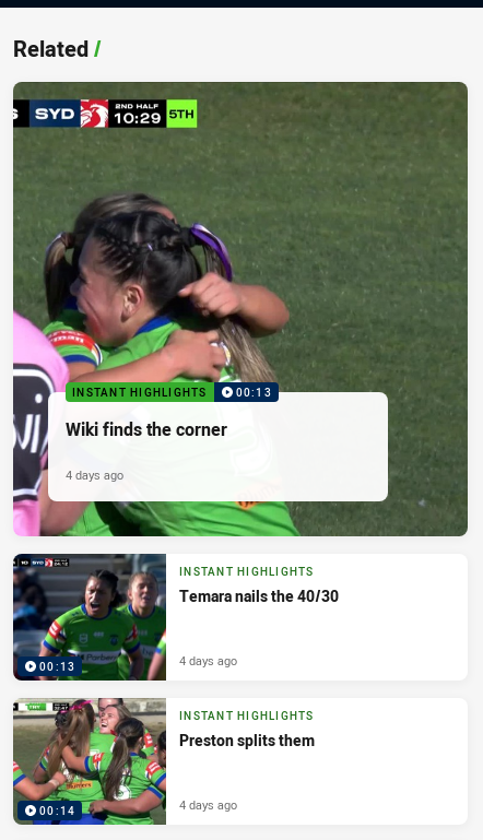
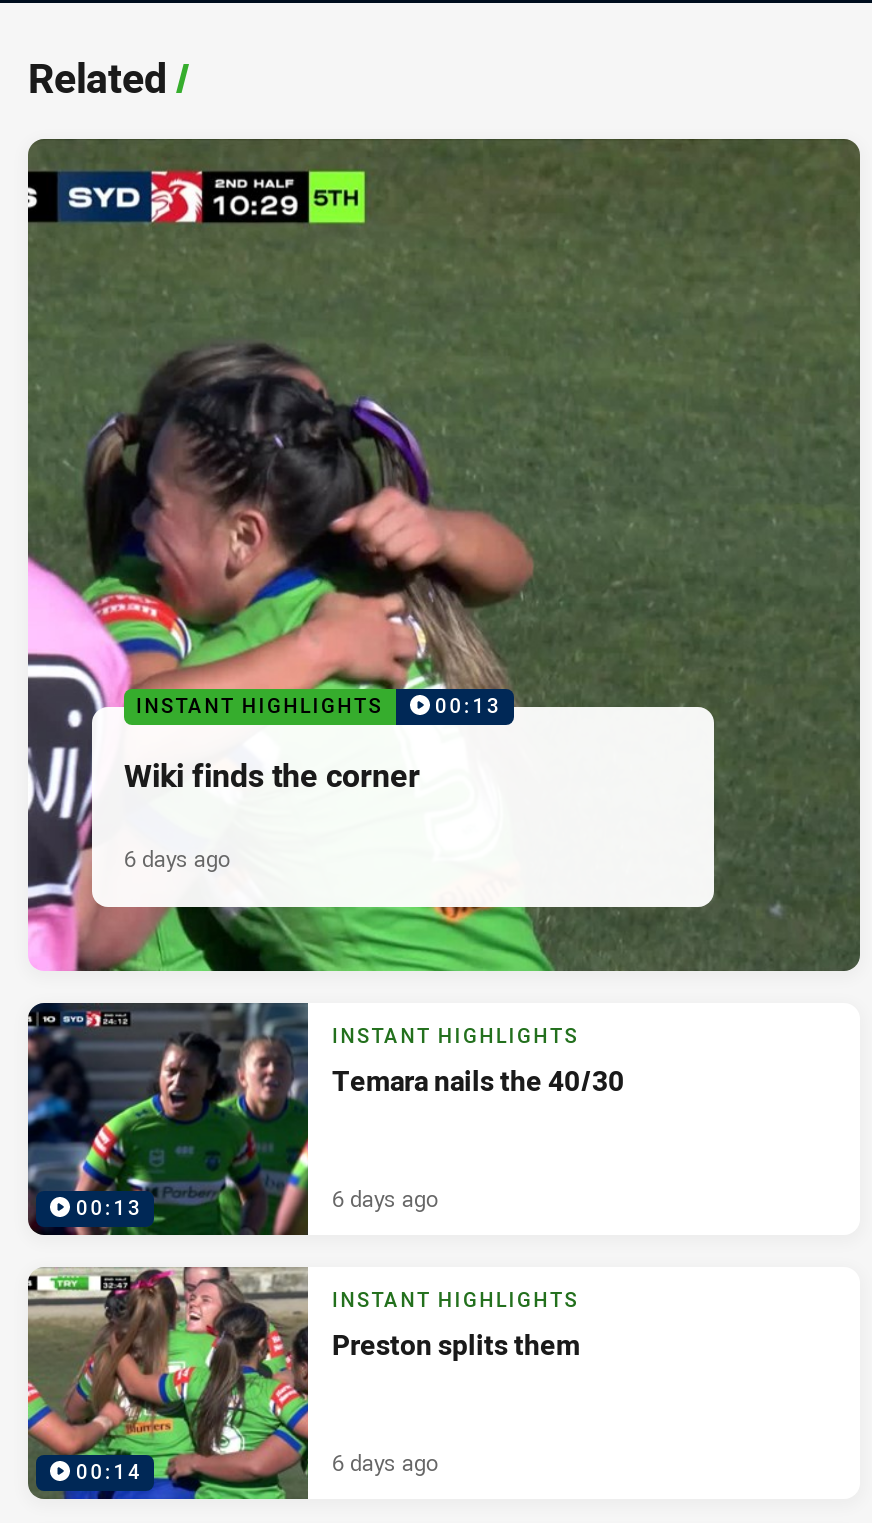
- 4 days ago
+ 6 days ago

- 4 days ago
+ 6 days ago

- 4 days ago
+ 6 days ago
